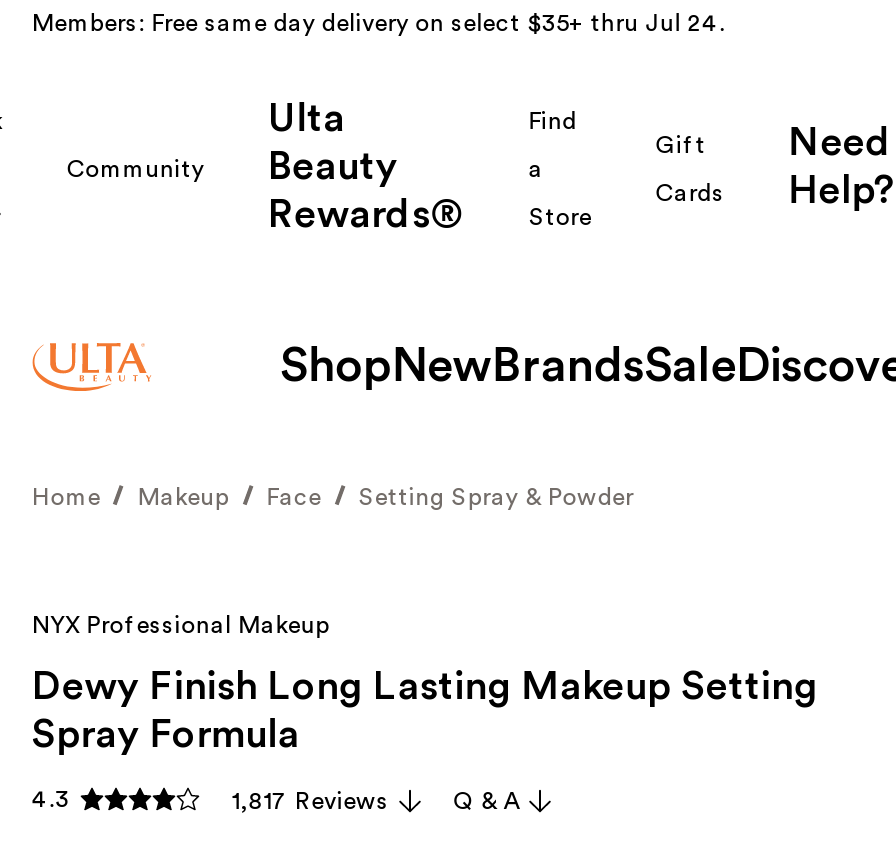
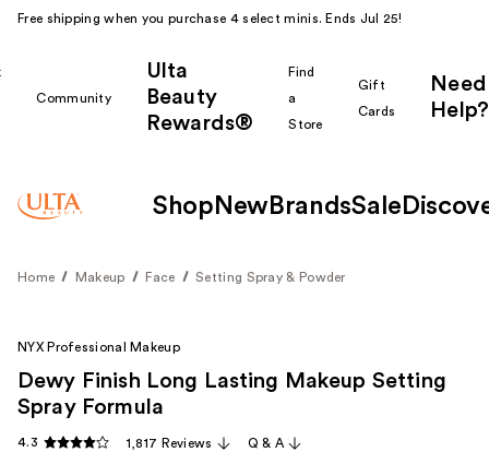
- Members: Free same day delivery on select $35+ thru Jul 24.
+ Free shipping when you purchase 4 select minis. Ends Jul 25!
